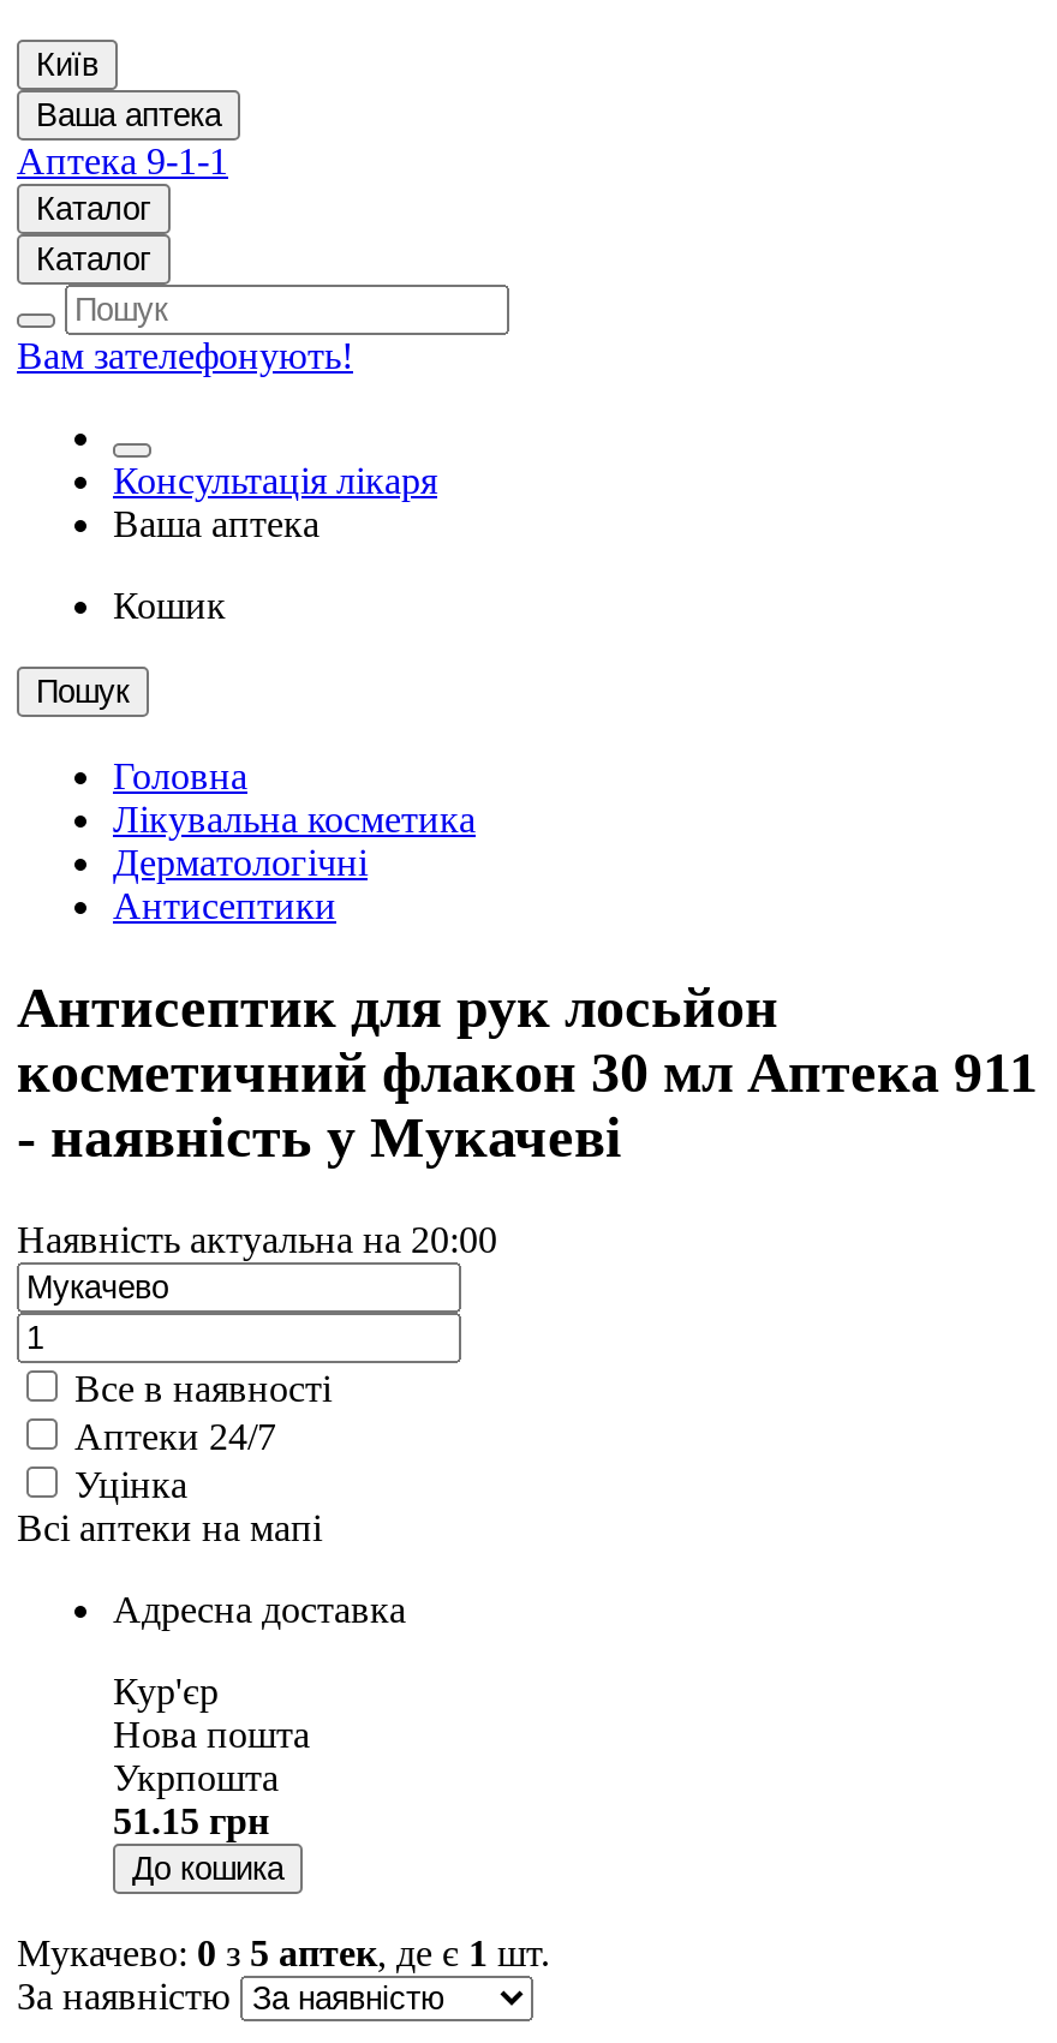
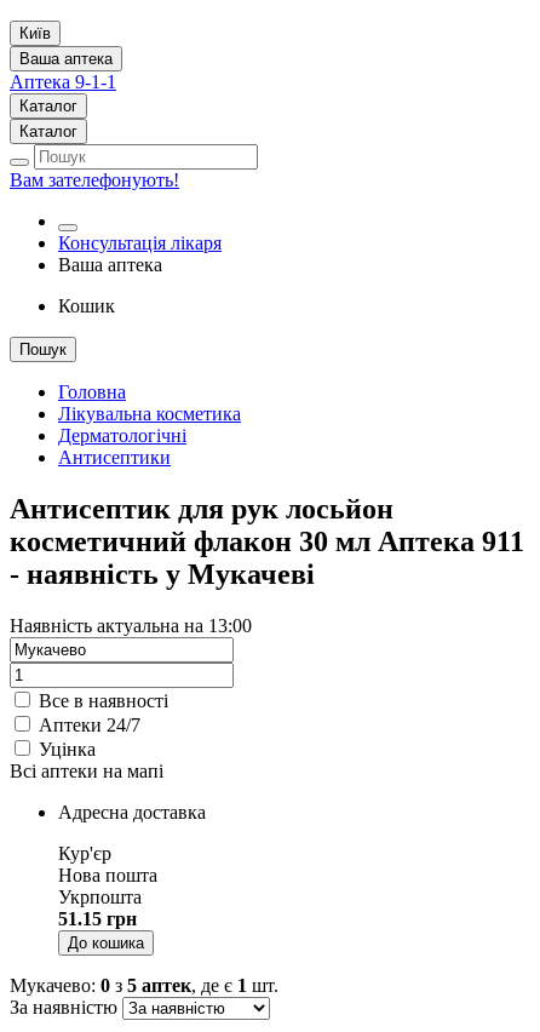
- Наявність актуальна на 20:00
+ Наявність актуальна на 13:00
